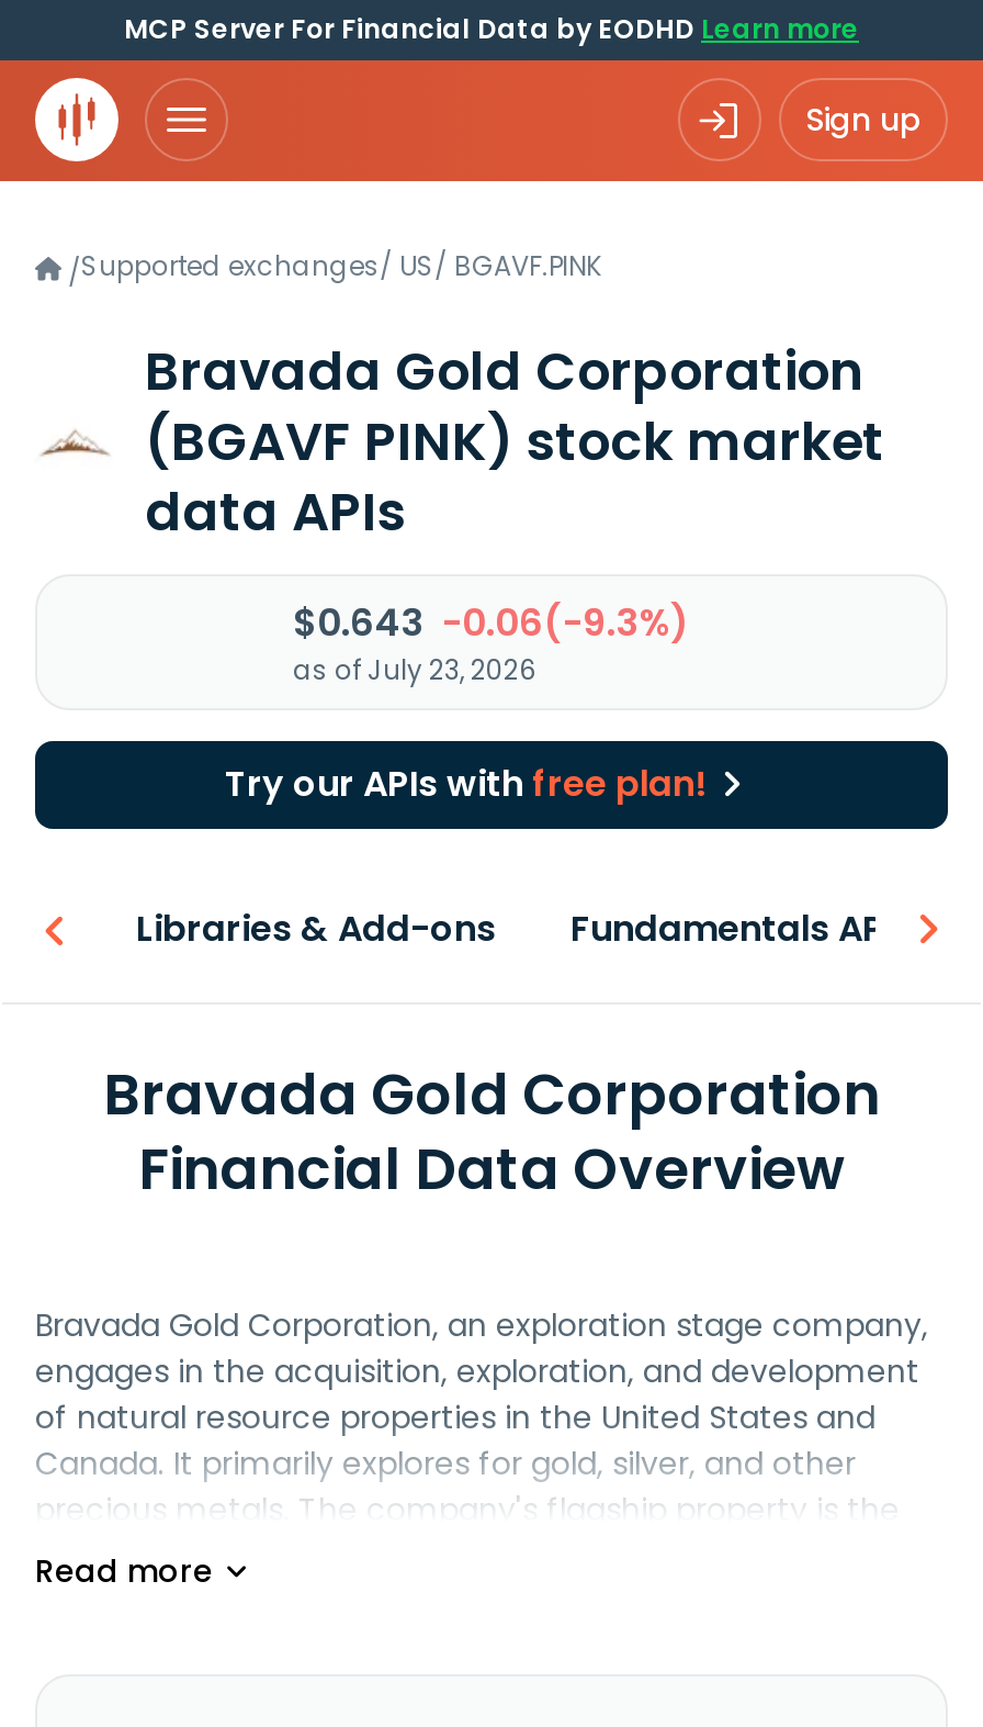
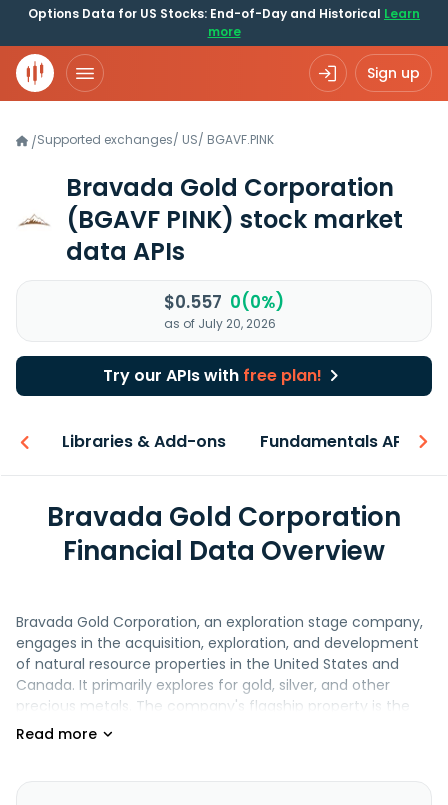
- MCP Server For Financial Data by EODHD Learn more
+ Options Data for US Stocks: End-of-Day and Historical Learn
+ more

- $0.643 -0.06(-9.3%)
+ $0.557 0(0%)

- as of July 23, 2026
+ as of July 20, 2026
